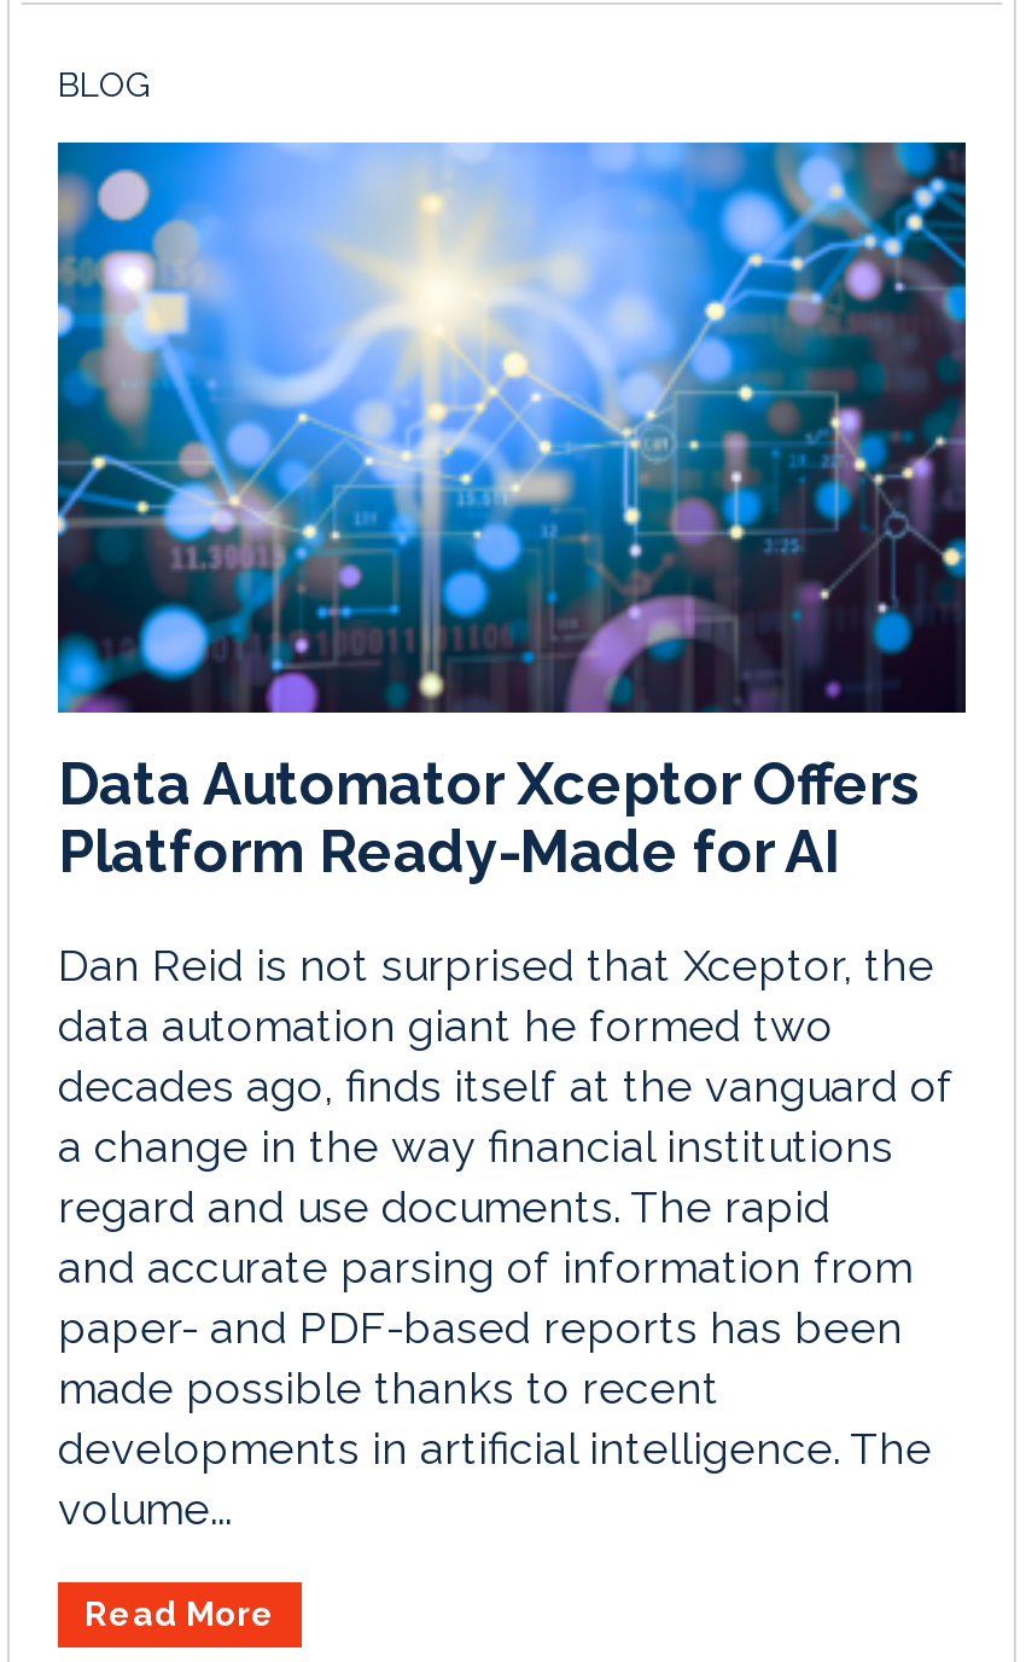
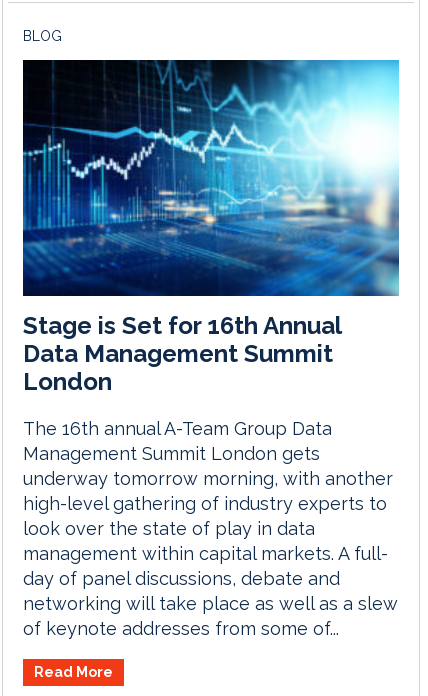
- [image]
- Data Automator Xceptor Offers
- Platform Ready-Made for AI
+ [image]
+ Stage is Set for 16th Annual
+ Data Management Summit
+ London

- Dan Reid is not surprised that Xceptor, the
- data automation giant he formed two
- decades ago, finds itself at the vanguard of
- a change in the way financial institutions
- regard and use documents. The rapid
- and accurate parsing of information from
- paper- and PDF-based reports has been
- made possible thanks to recent
- developments in artificial intelligence. The
- volume...
+ The 16th annual A-Team Group Data
+ Management Summit London gets
+ underway tomorrow morning, with another
+ high-level gathering of industry experts to
+ look over the state of play in data
+ management within capital markets. A full-
+ day of panel discussions, debate and
+ networking will take place as well as a slew
+ of keynote addresses from some of...
